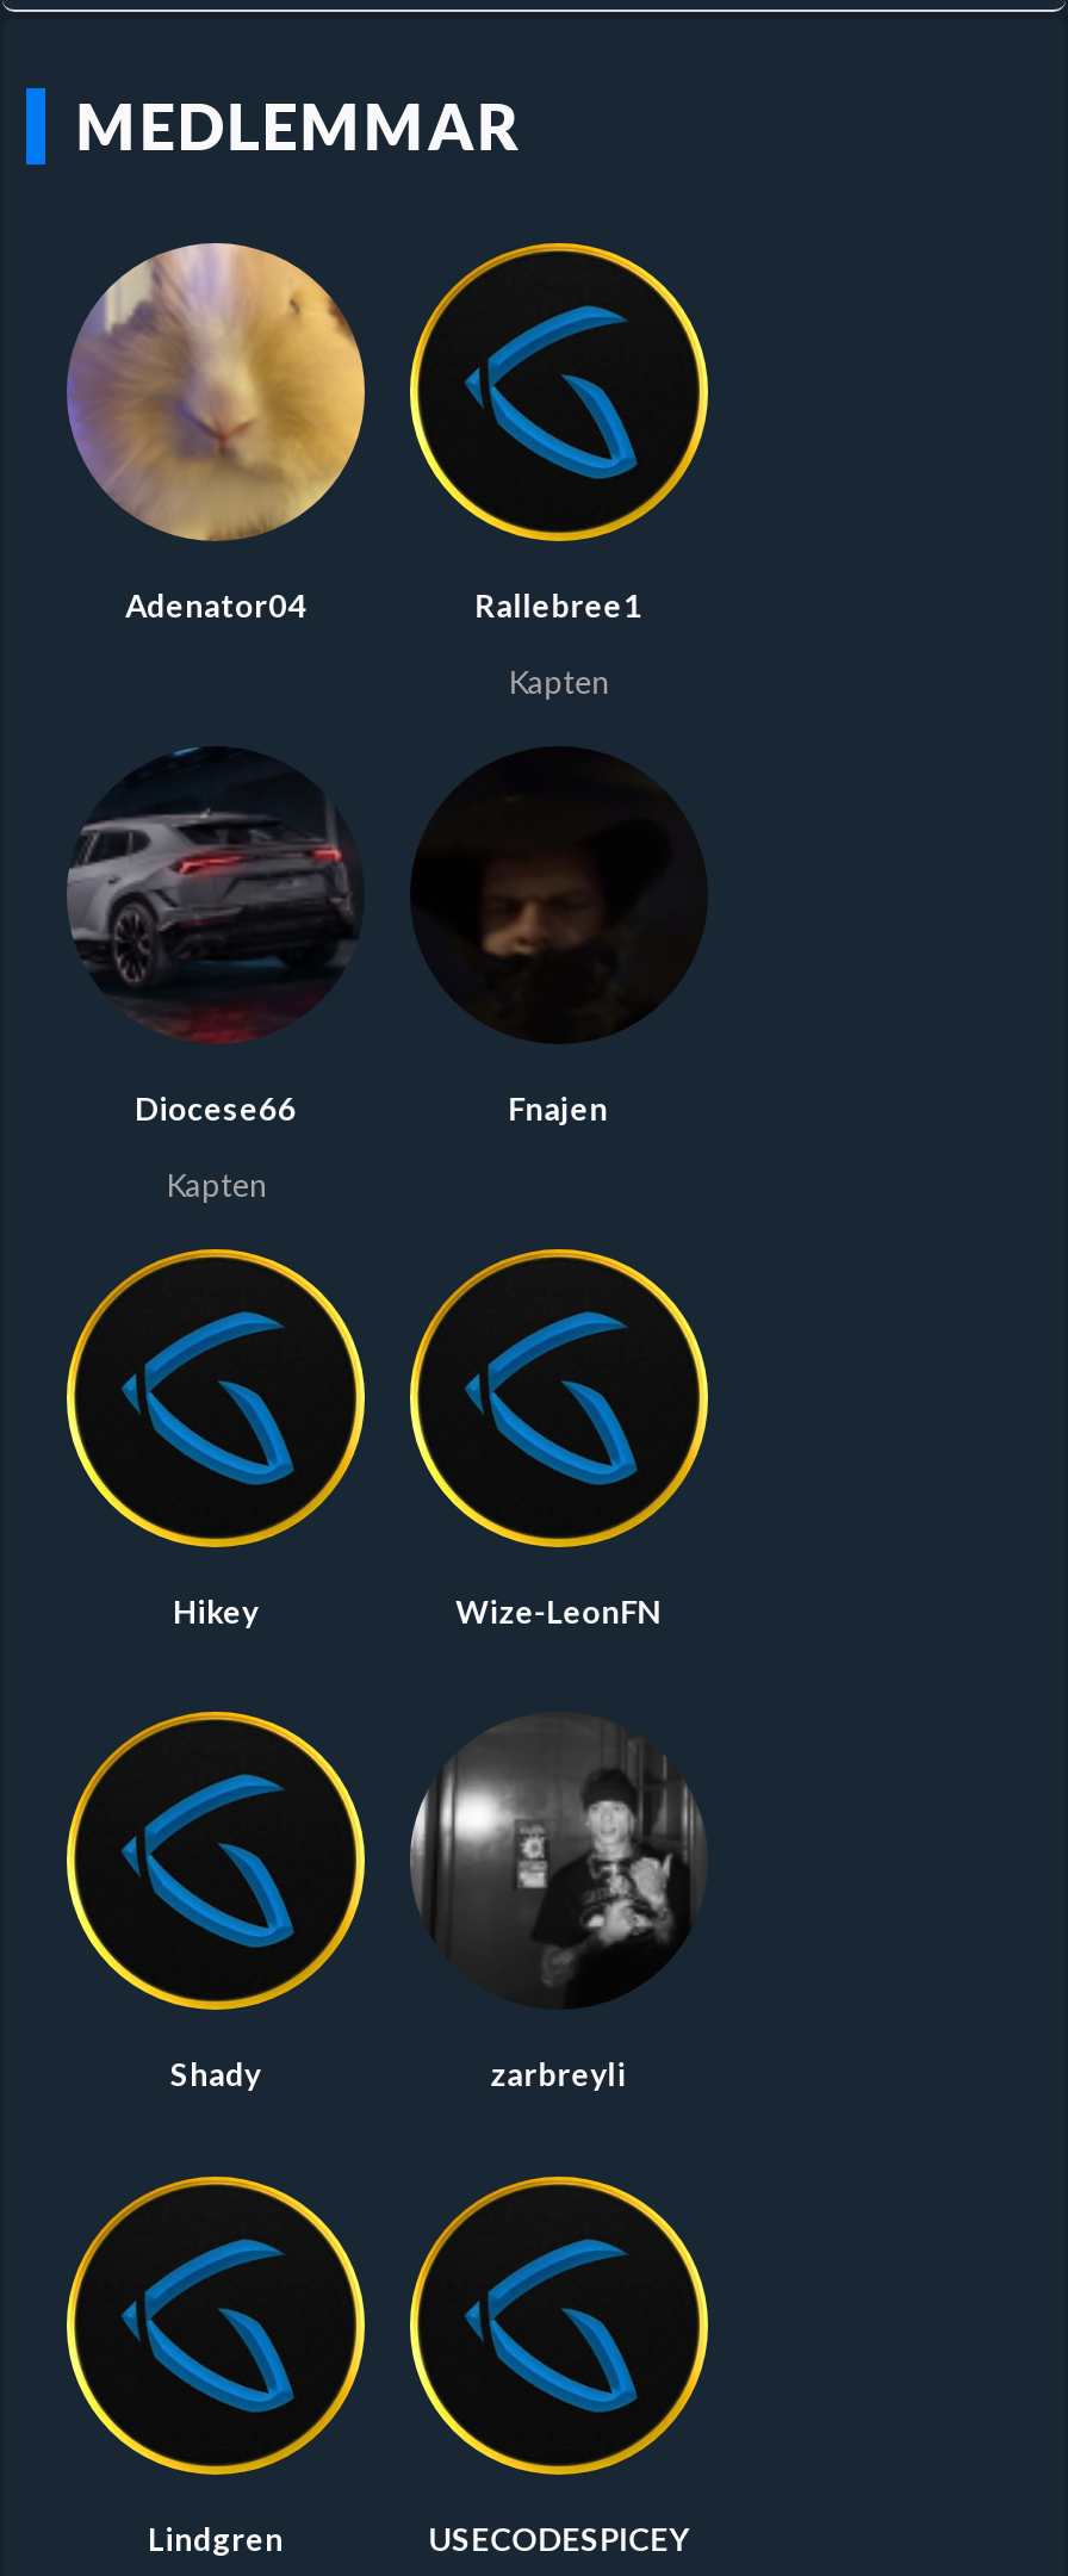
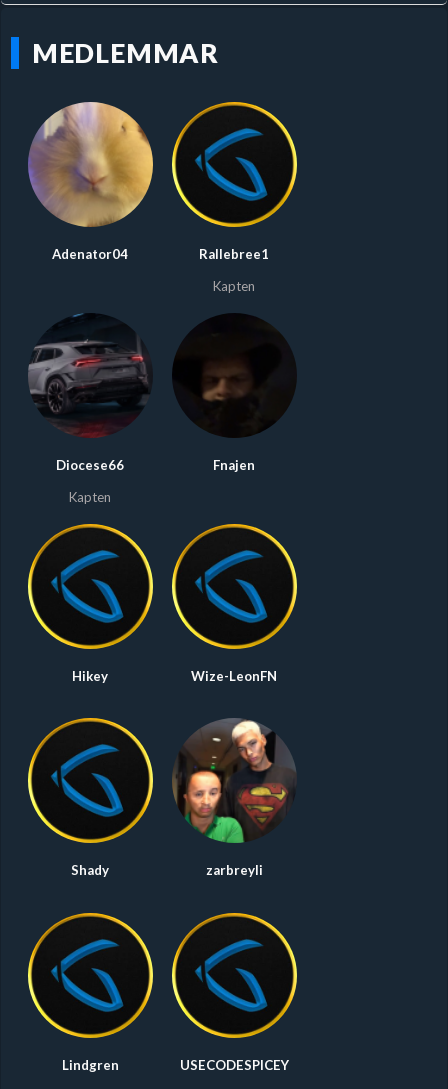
- [image]
+ [image]
